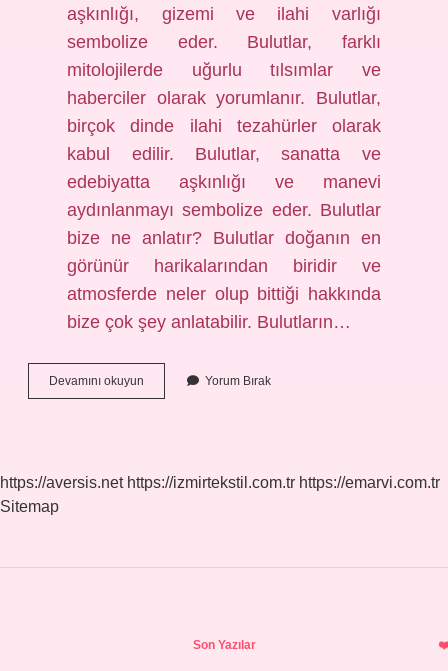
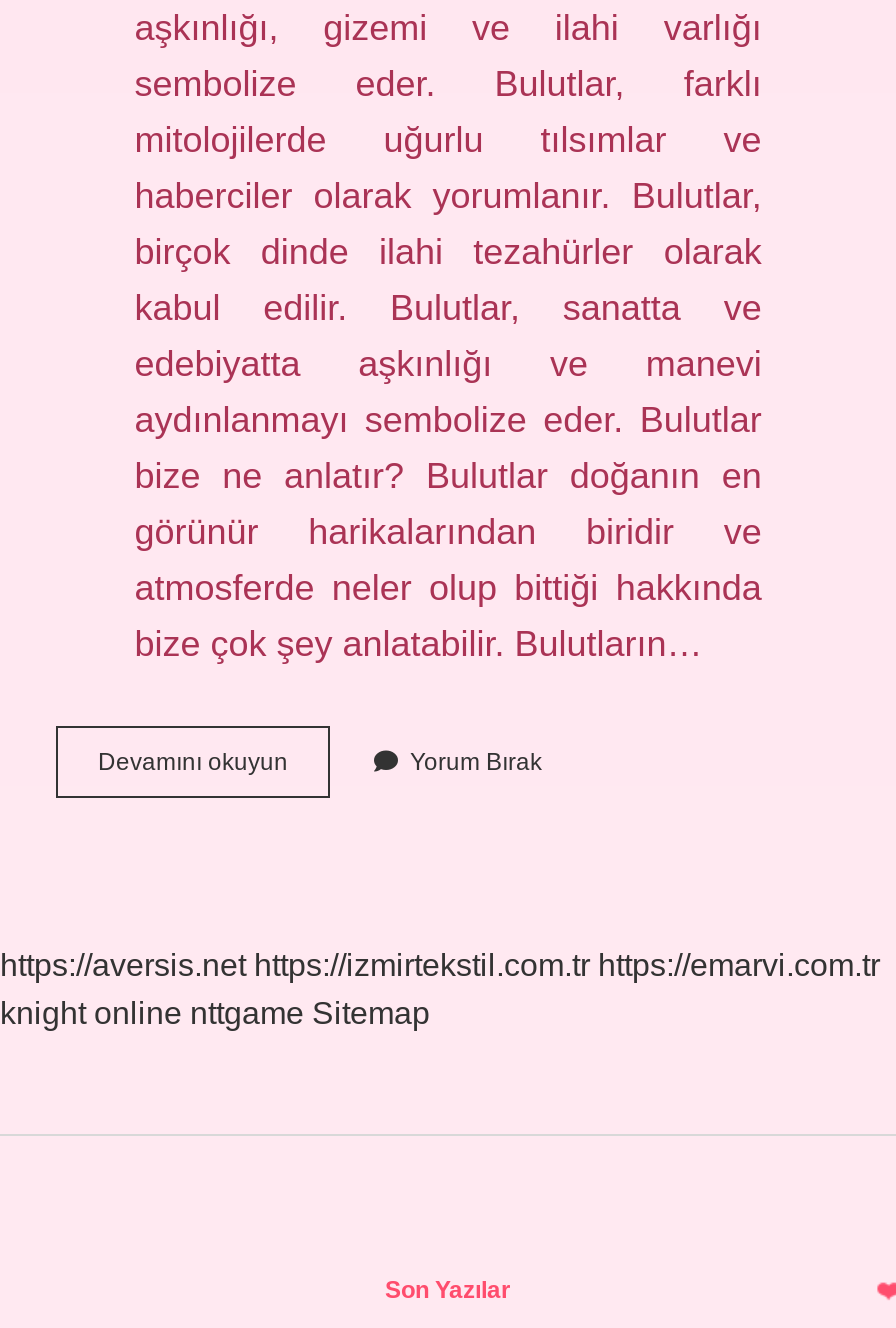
- Sitemap
+ knight online nttgame Sitemap
